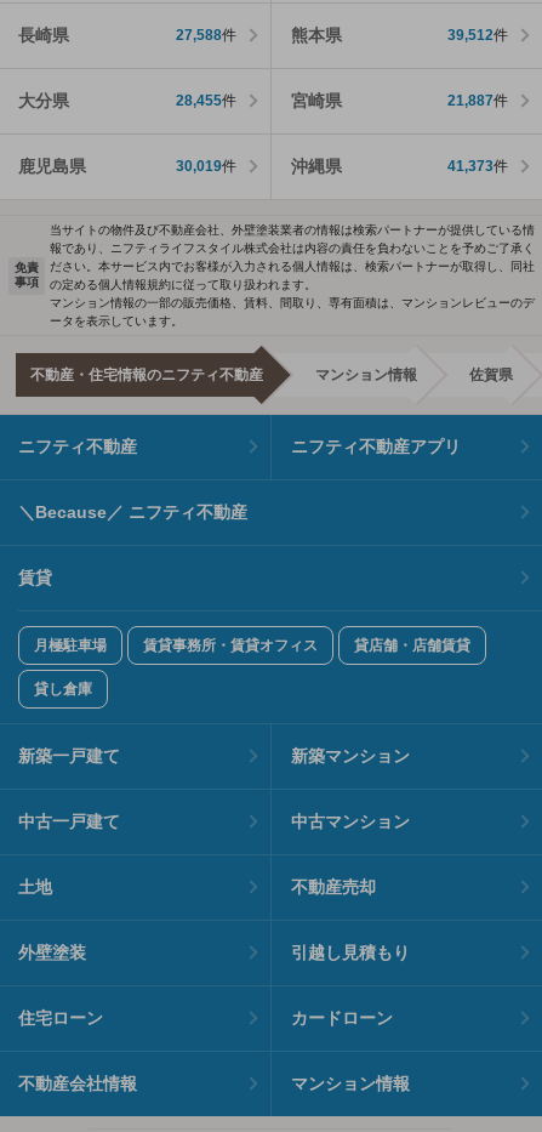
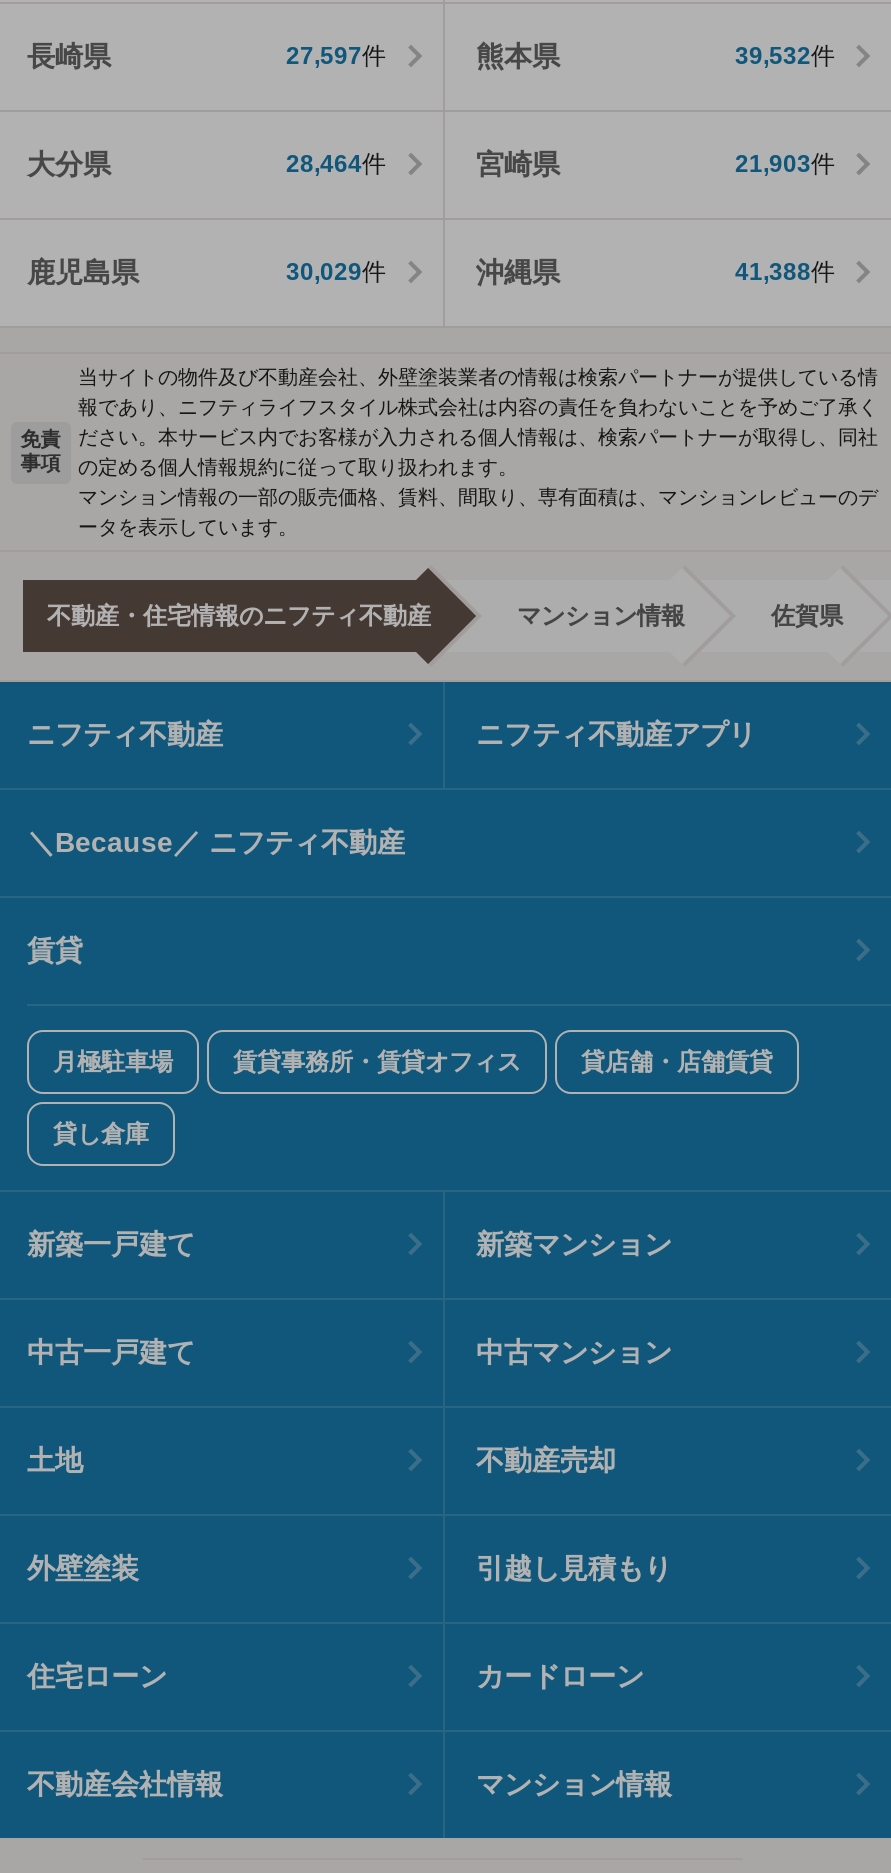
- 27,588件
+ 27,597件

- 39,512件
+ 39,532件

- 28,455件
+ 28,464件

- 21,887件
+ 21,903件

- 30,019件
+ 30,029件

- 41,373件
+ 41,388件
